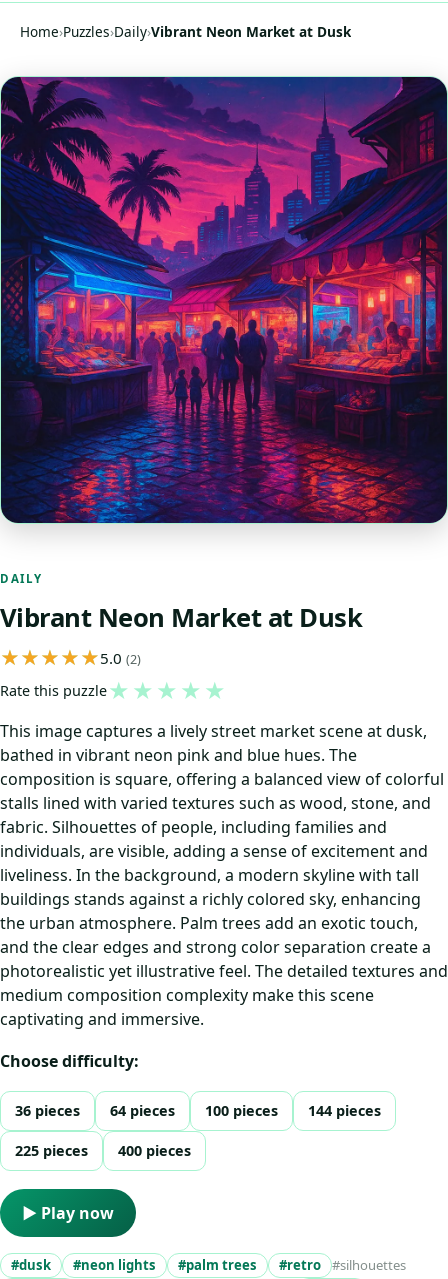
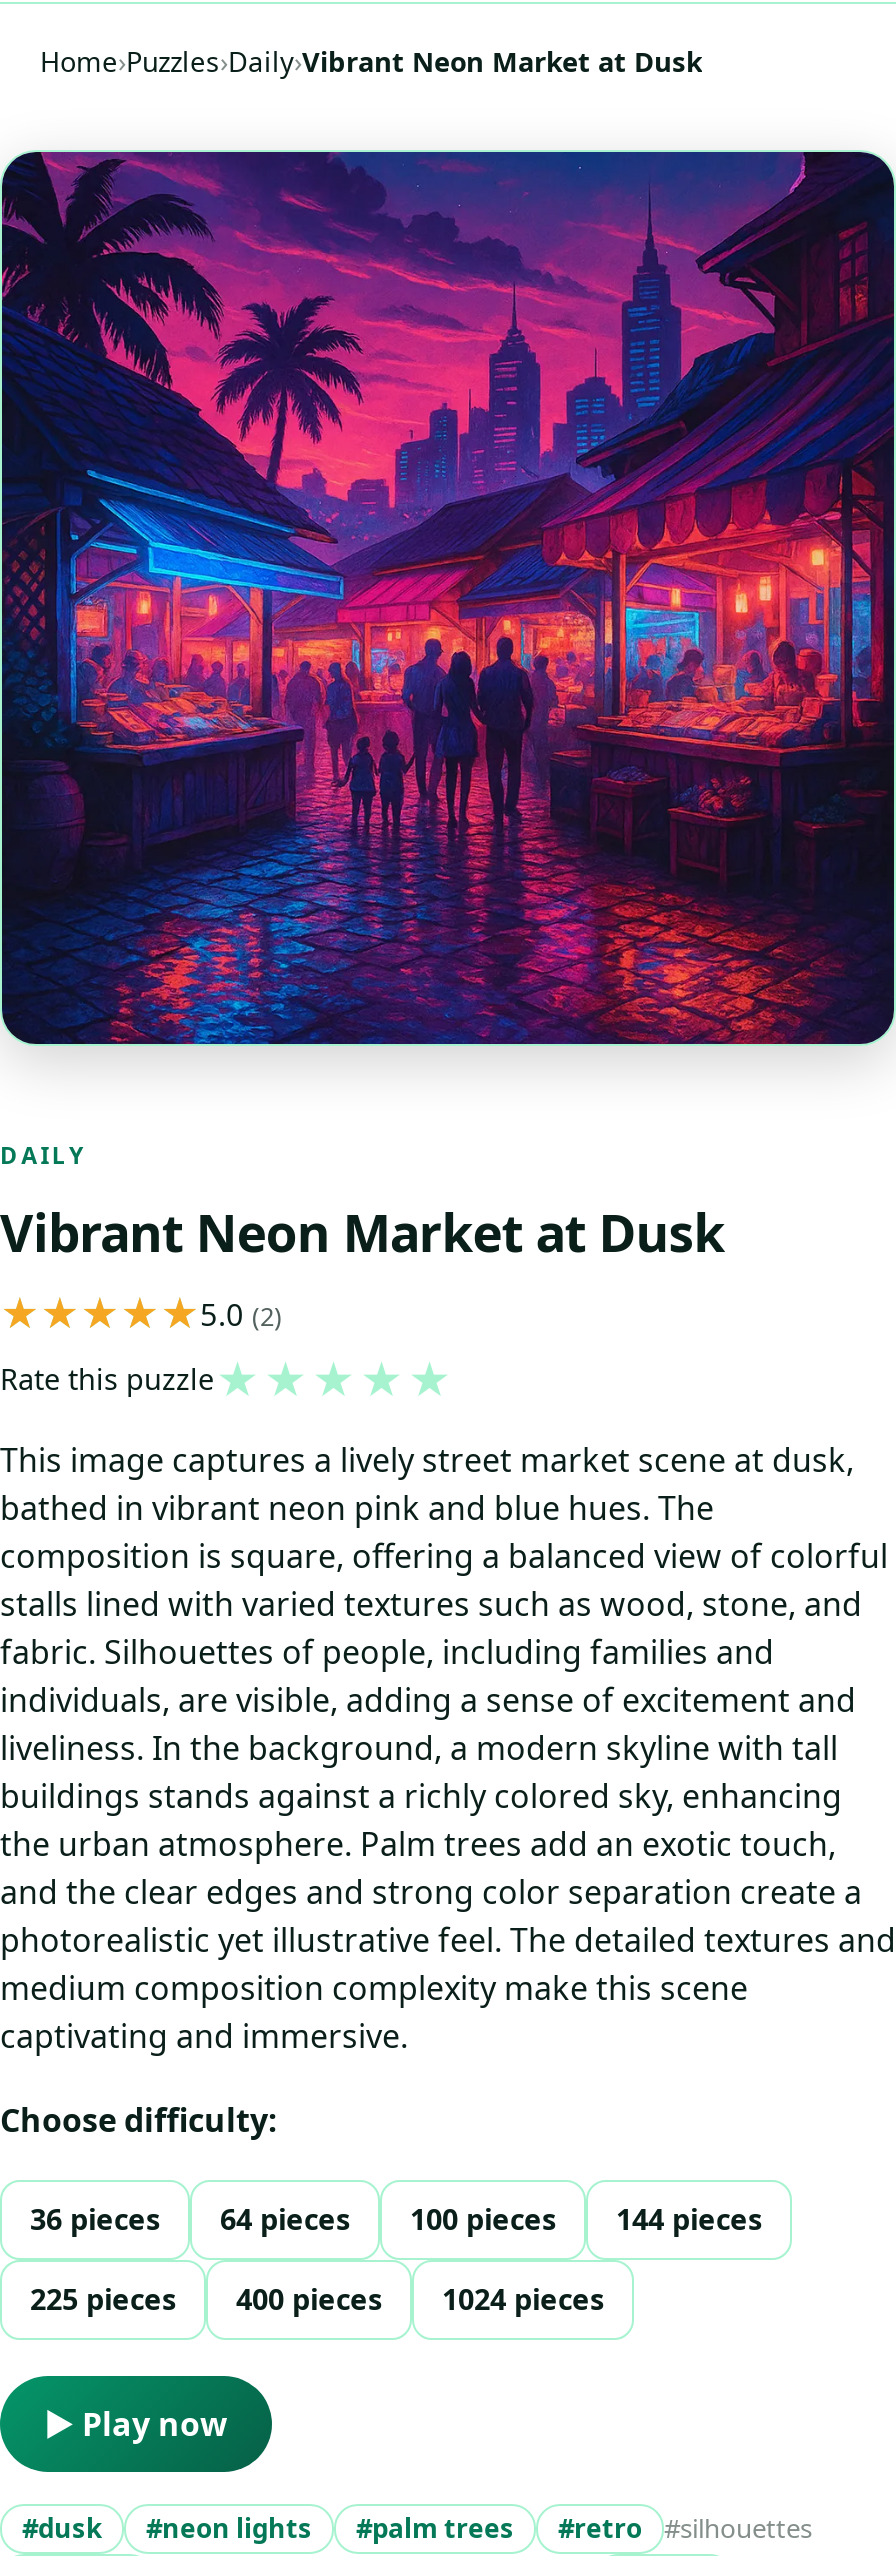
+ 1024 pieces
